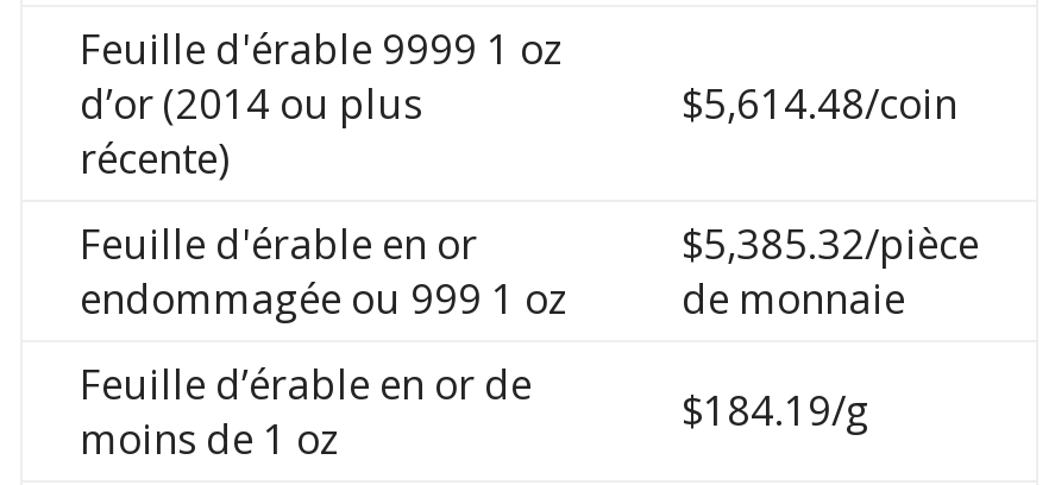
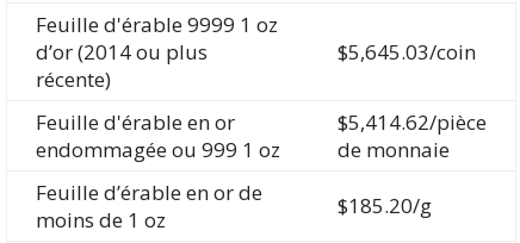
- $5,614.48/coin
+ $5,645.03/coin

- $5,385.32/pièce
+ $5,414.62/pièce

- $184.19/g
+ $185.20/g
